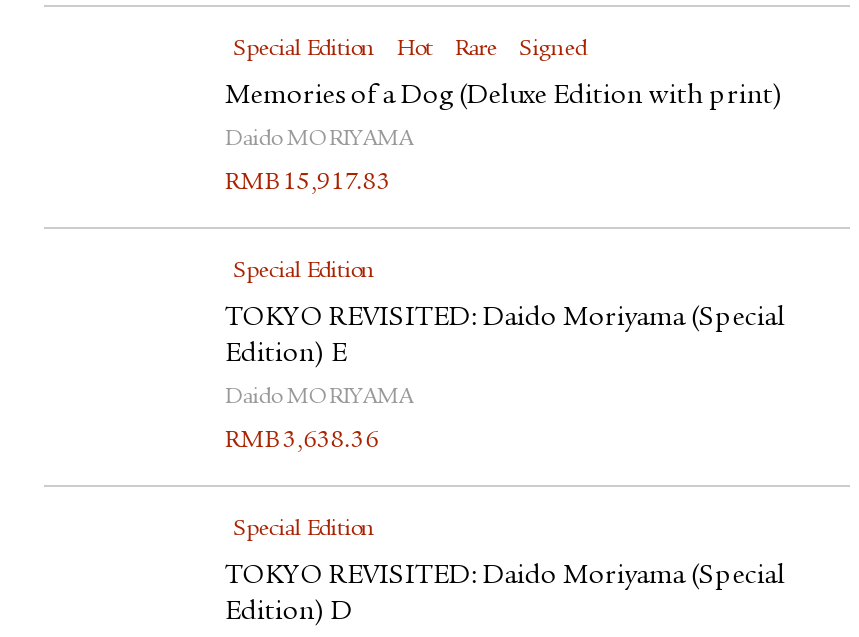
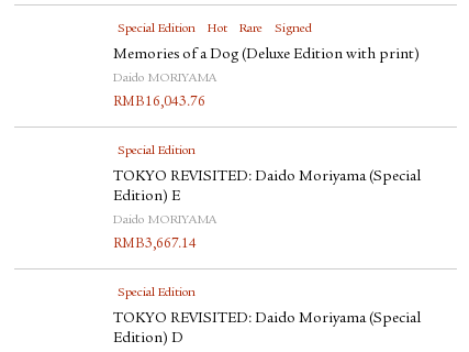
- RMB 15,917.83
+ RMB 16,043.76

- RMB 3,638.36
+ RMB 3,667.14
